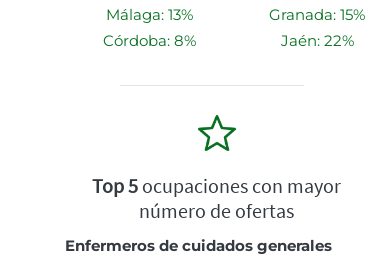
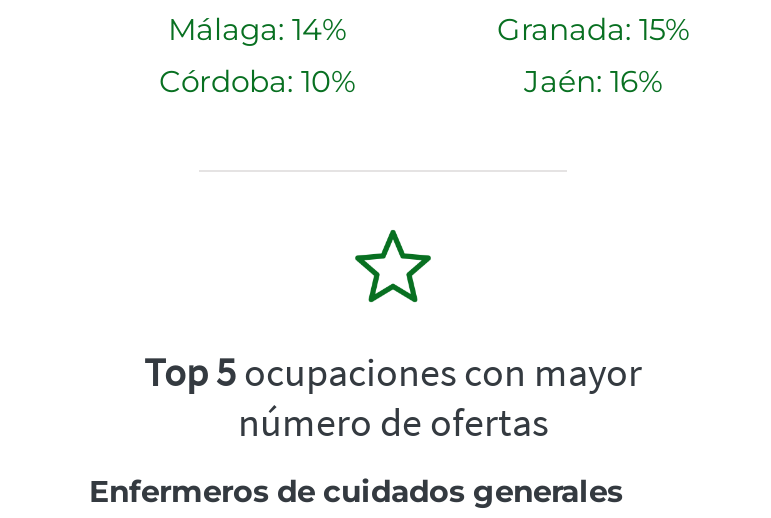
- Málaga: 13%
+ Málaga: 14%

- Córdoba: 8%
+ Córdoba: 10%

- Jaén: 22%
+ Jaén: 16%
